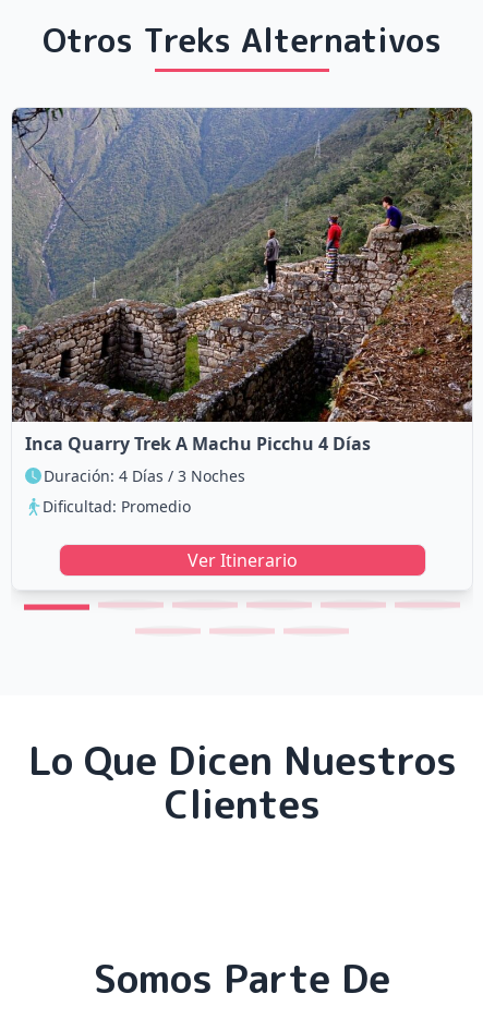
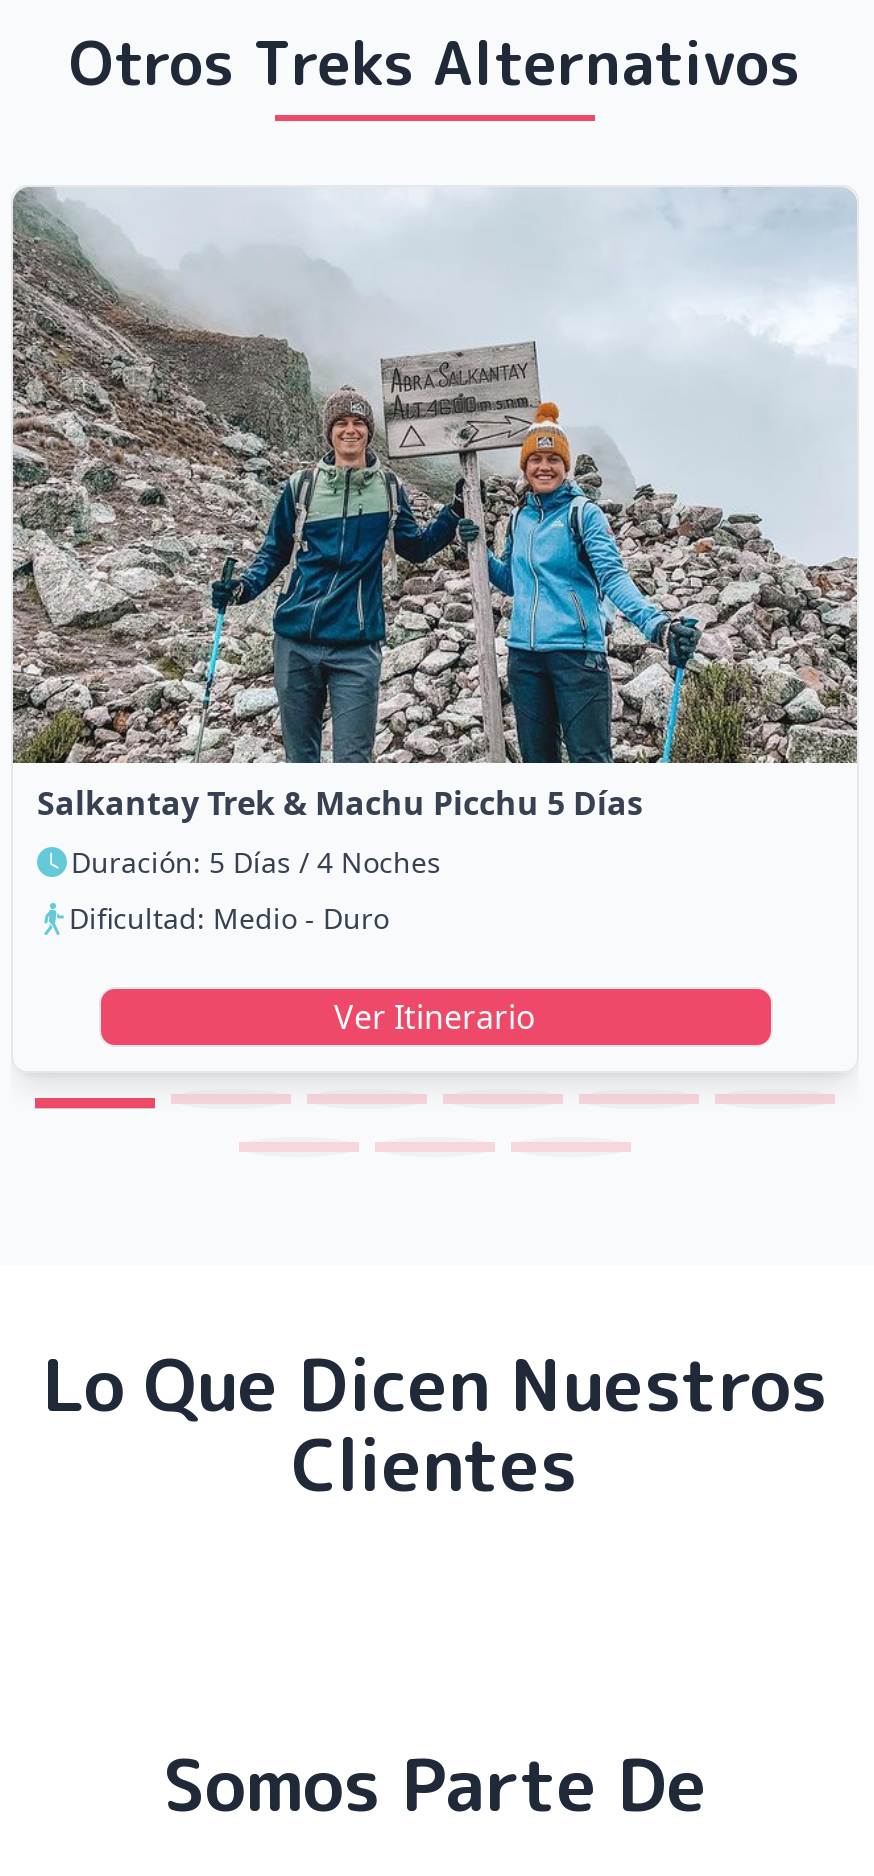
- [image]
- Inca Quarry Trek A Machu Picchu 4 Días
- Duración: 4 Días / 3 Noches
+ [image]
+ Salkantay Trek & Machu Picchu 5 Días
+ Duración: 5 Días / 4 Noches

- Dificultad: Promedio
+ Dificultad: Medio - Duro
